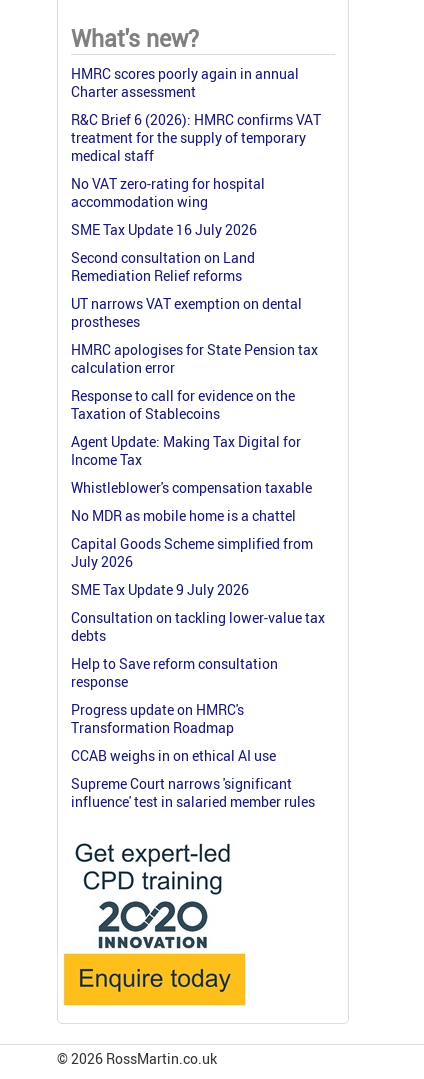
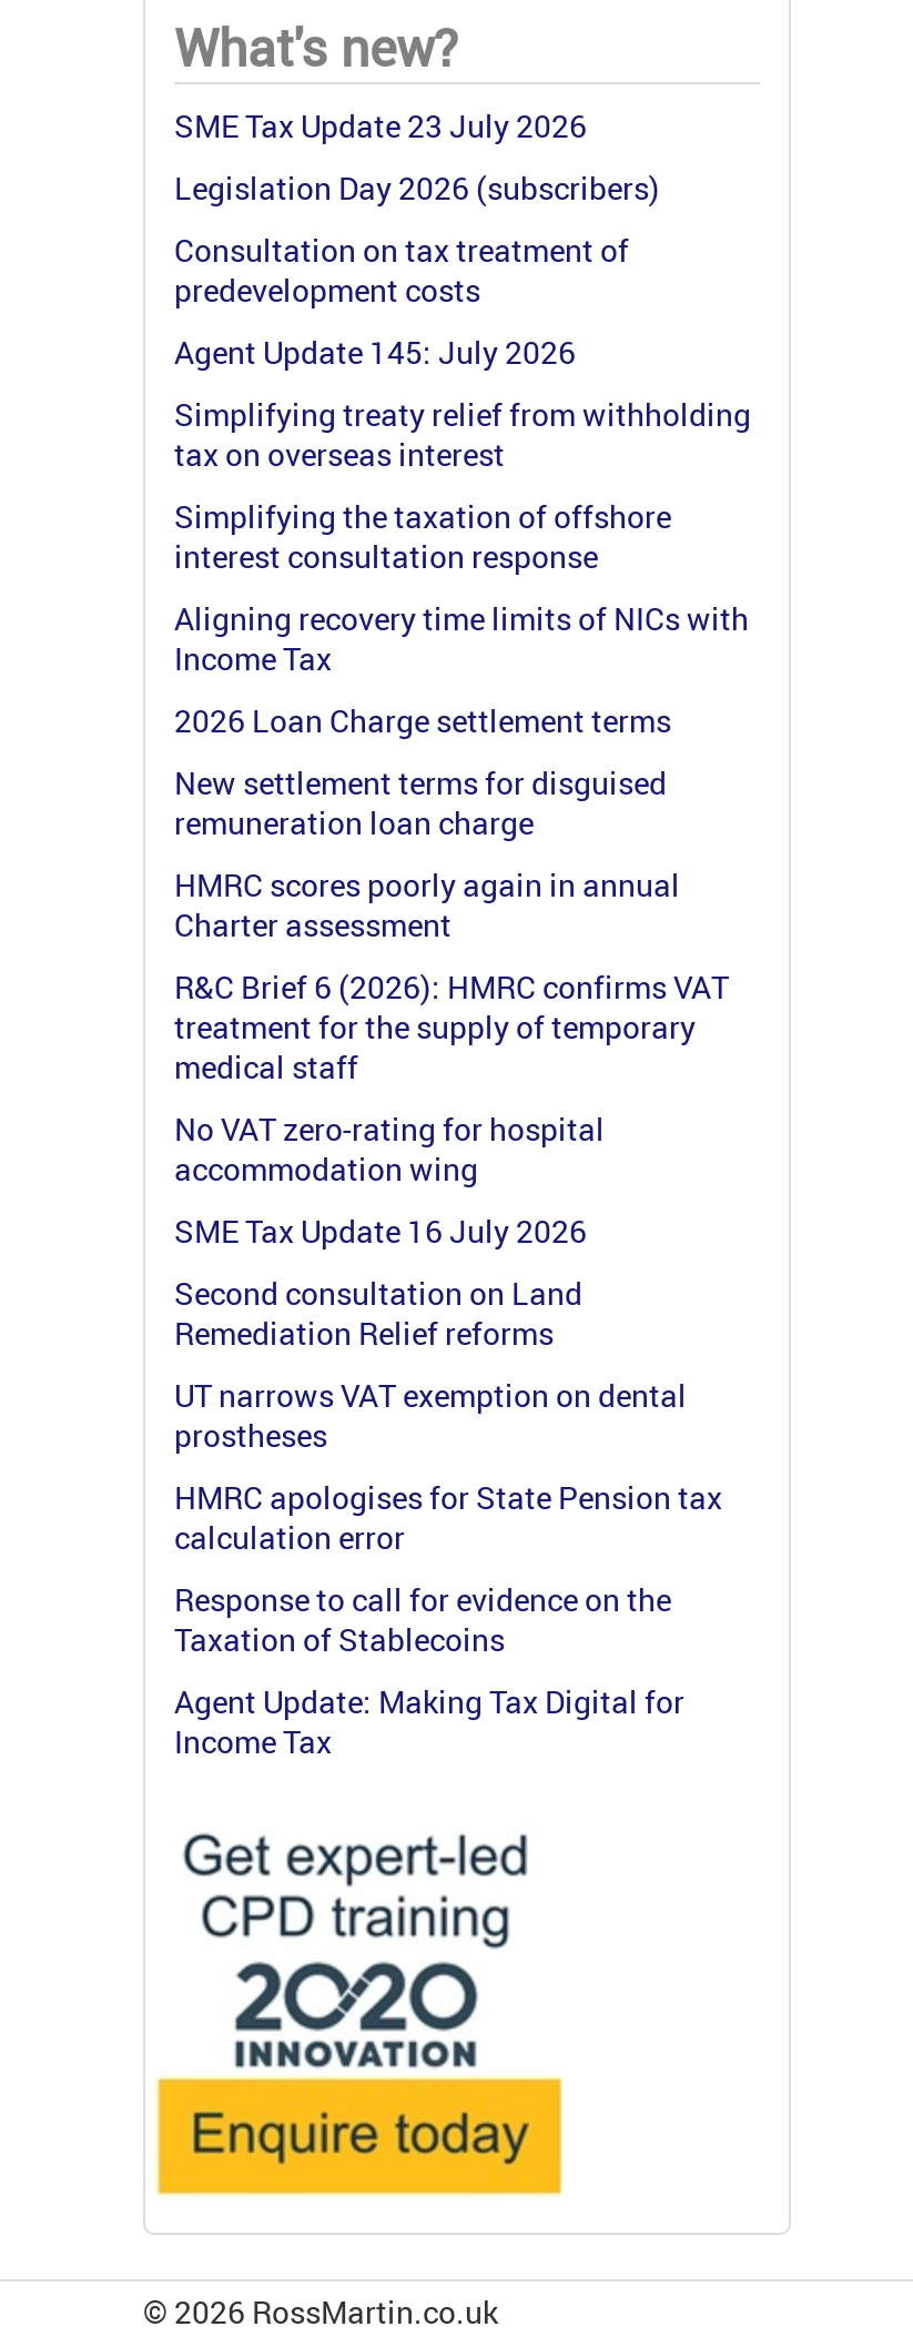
+ SME Tax Update 23 July 2026
+ Legislation Day 2026 (subscribers)
+ Consultation on tax treatment of
+ predevelopment costs
+ Agent Update 145: July 2026
+ Simplifying treaty relief from withholding
+ tax on overseas interest
+ Simplifying the taxation of offshore
+ interest consultation response
+ Aligning recovery time limits of NICs with
+ Income Tax
+ 2026 Loan Charge settlement terms
+ New settlement terms for disguised
+ remuneration loan charge

moved down: HMRC scores poorly again in annual | Charter assessment | R&C Brief 6 (2026): HMRC confirms VAT | ... | Agent Update: Making Tax Digital for | Income Tax

- Whistleblower's compensation taxable
- No MDR as mobile home is a chattel
- Capital Goods Scheme simplified from
- July 2026
- SME Tax Update 9 July 2026
- Consultation on tackling lower-value tax
- debts
- Help to Save reform consultation
- response
- Progress update on HMRC's
- Transformation Roadmap
- CCAB weighs in on ethical AI use
- Supreme Court narrows 'significant
- influence' test in salaried member rules
